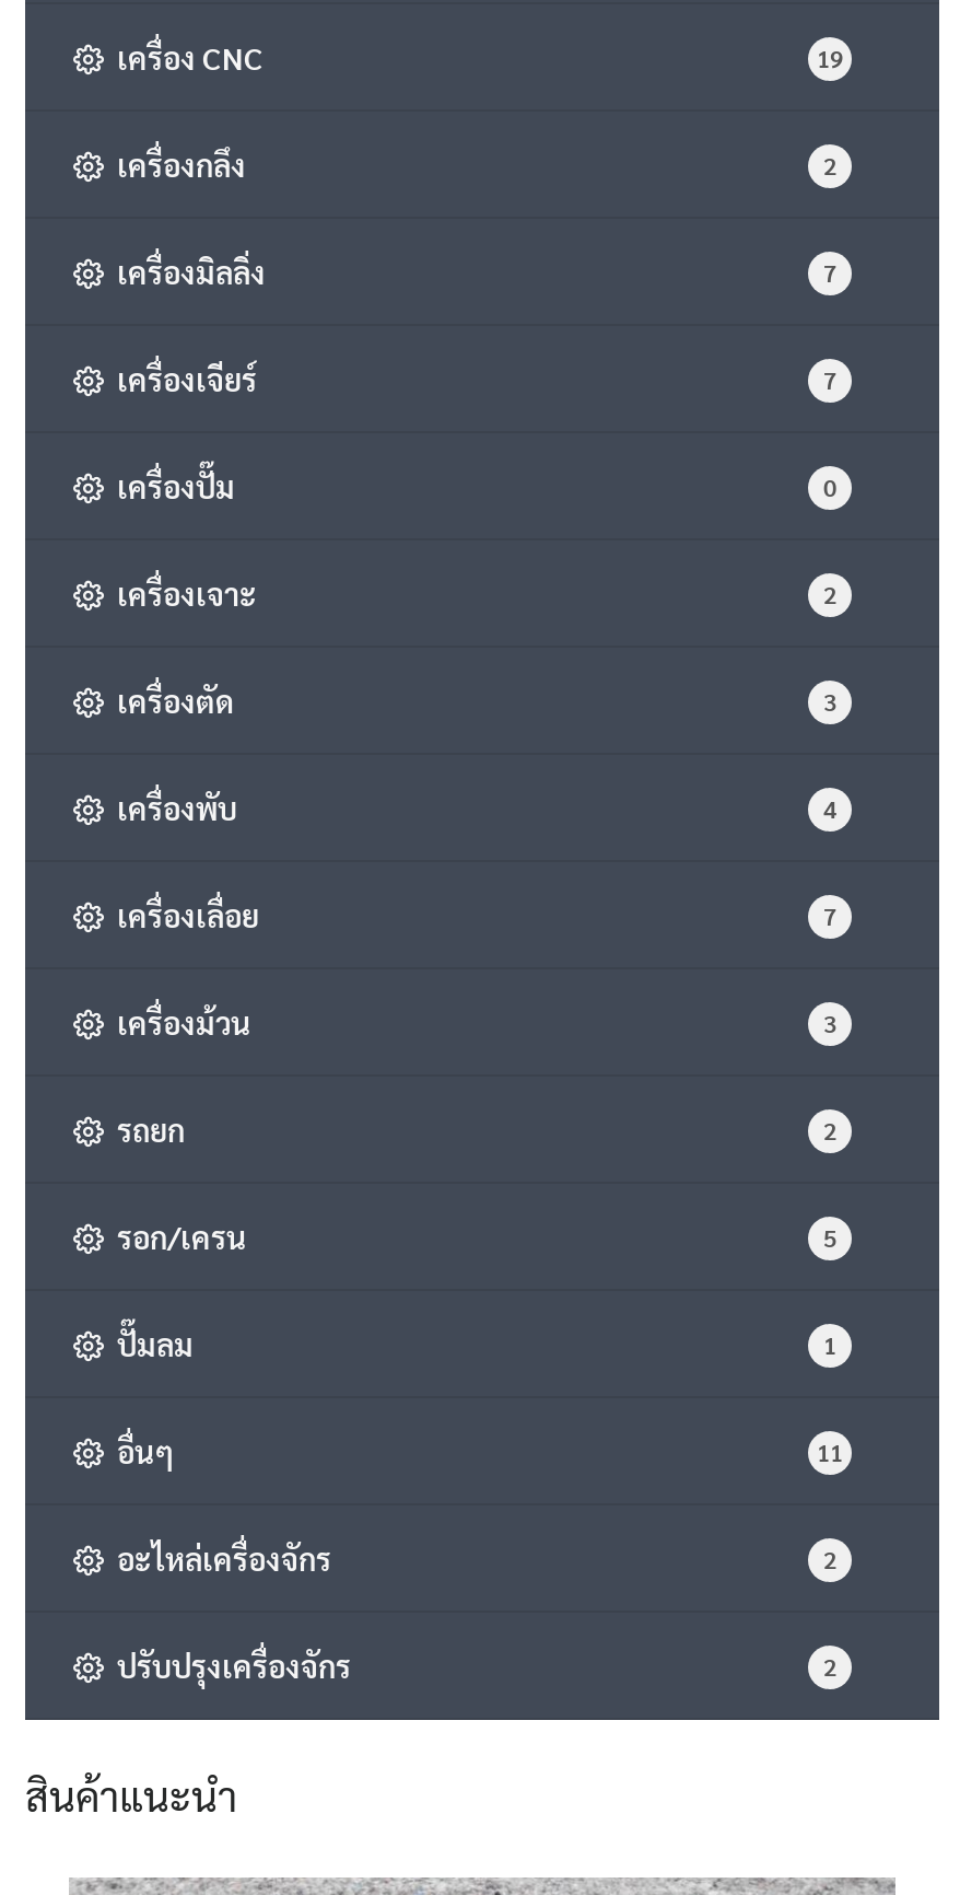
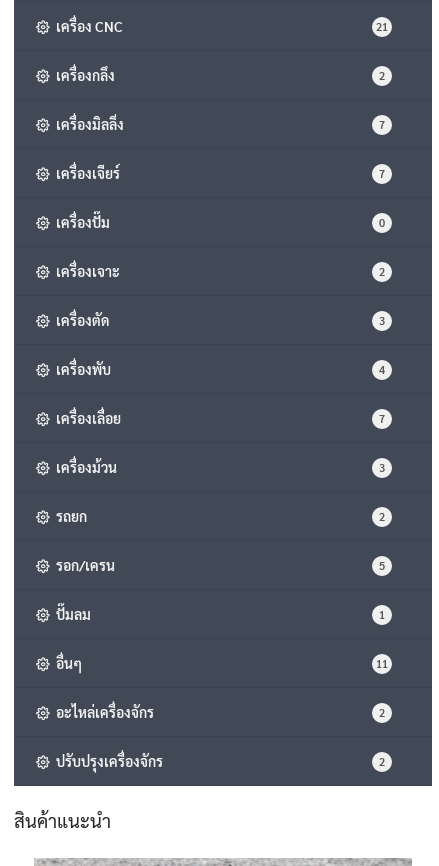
- 19
+ 21
